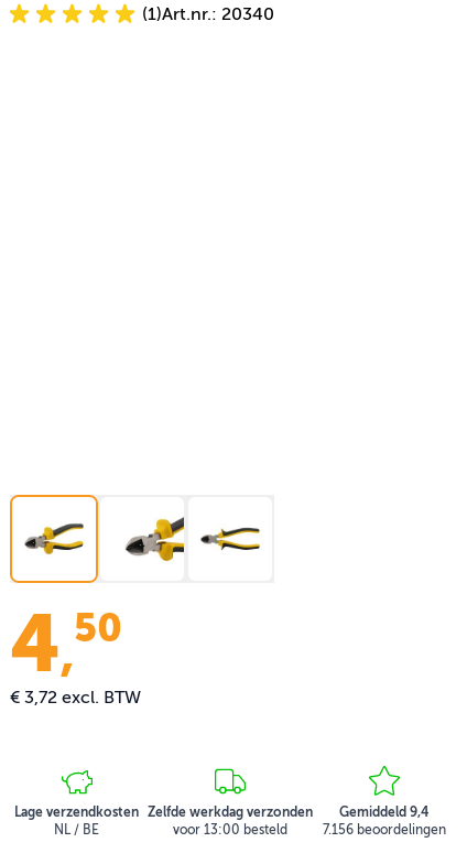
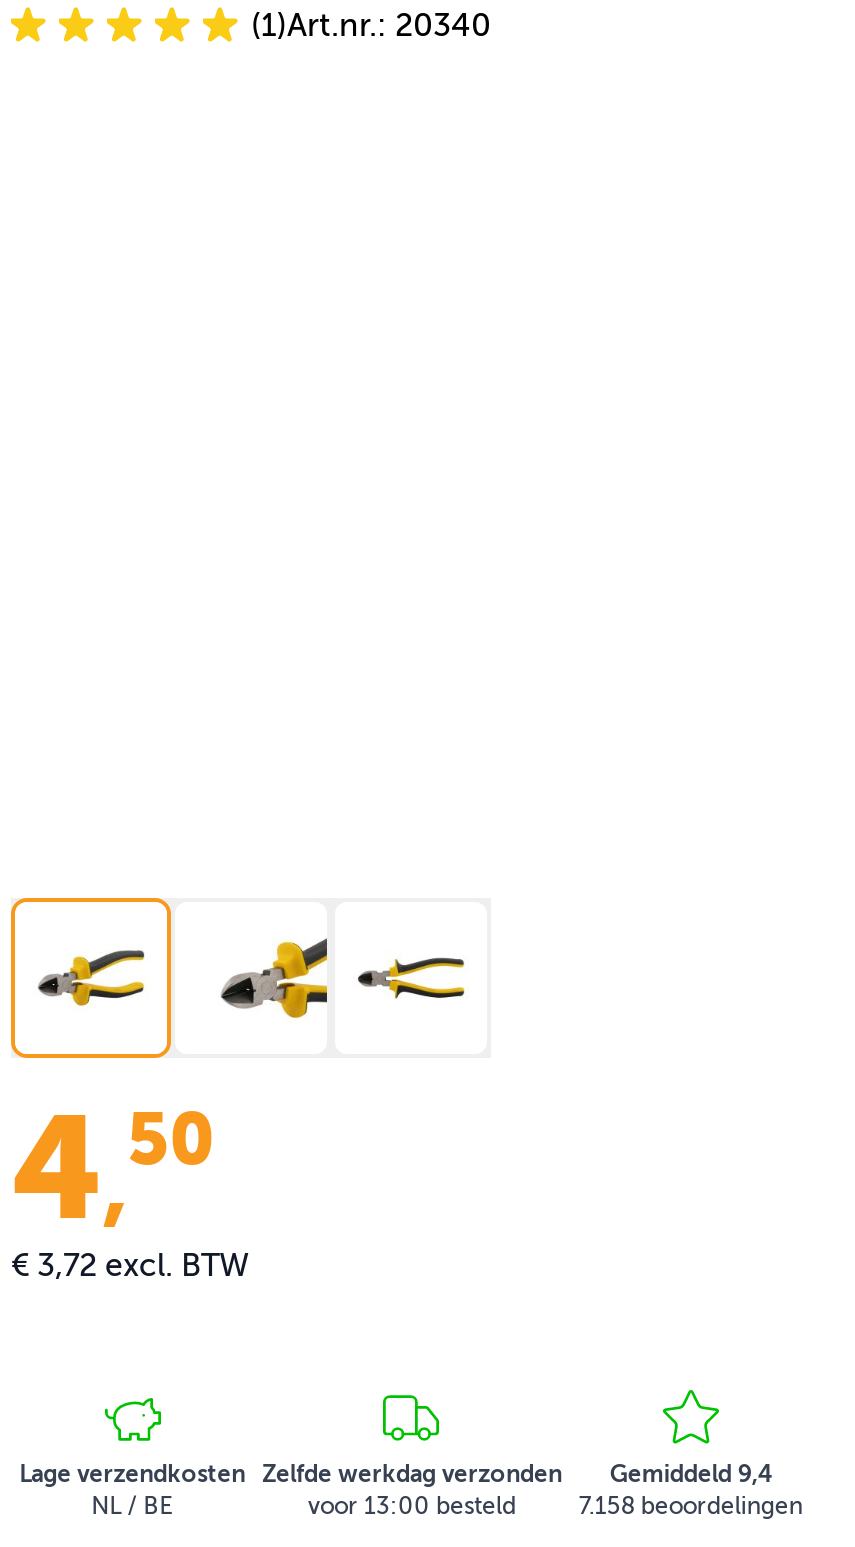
- 7.156 beoordelingen
+ 7.158 beoordelingen
